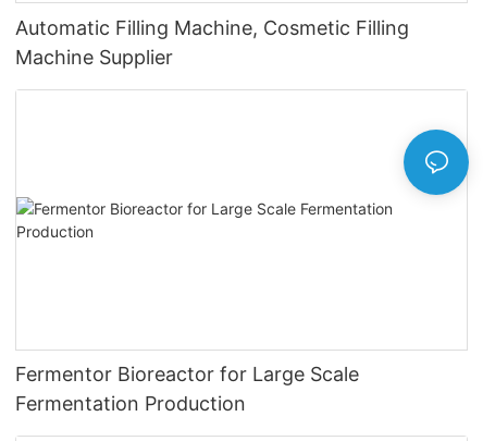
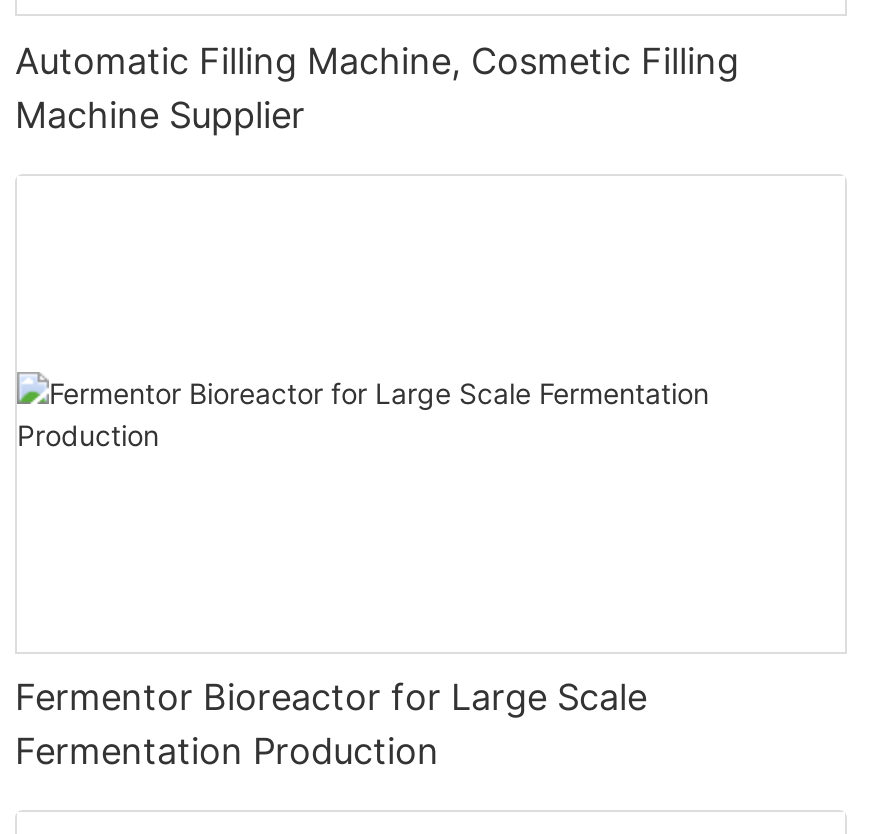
- [image]
